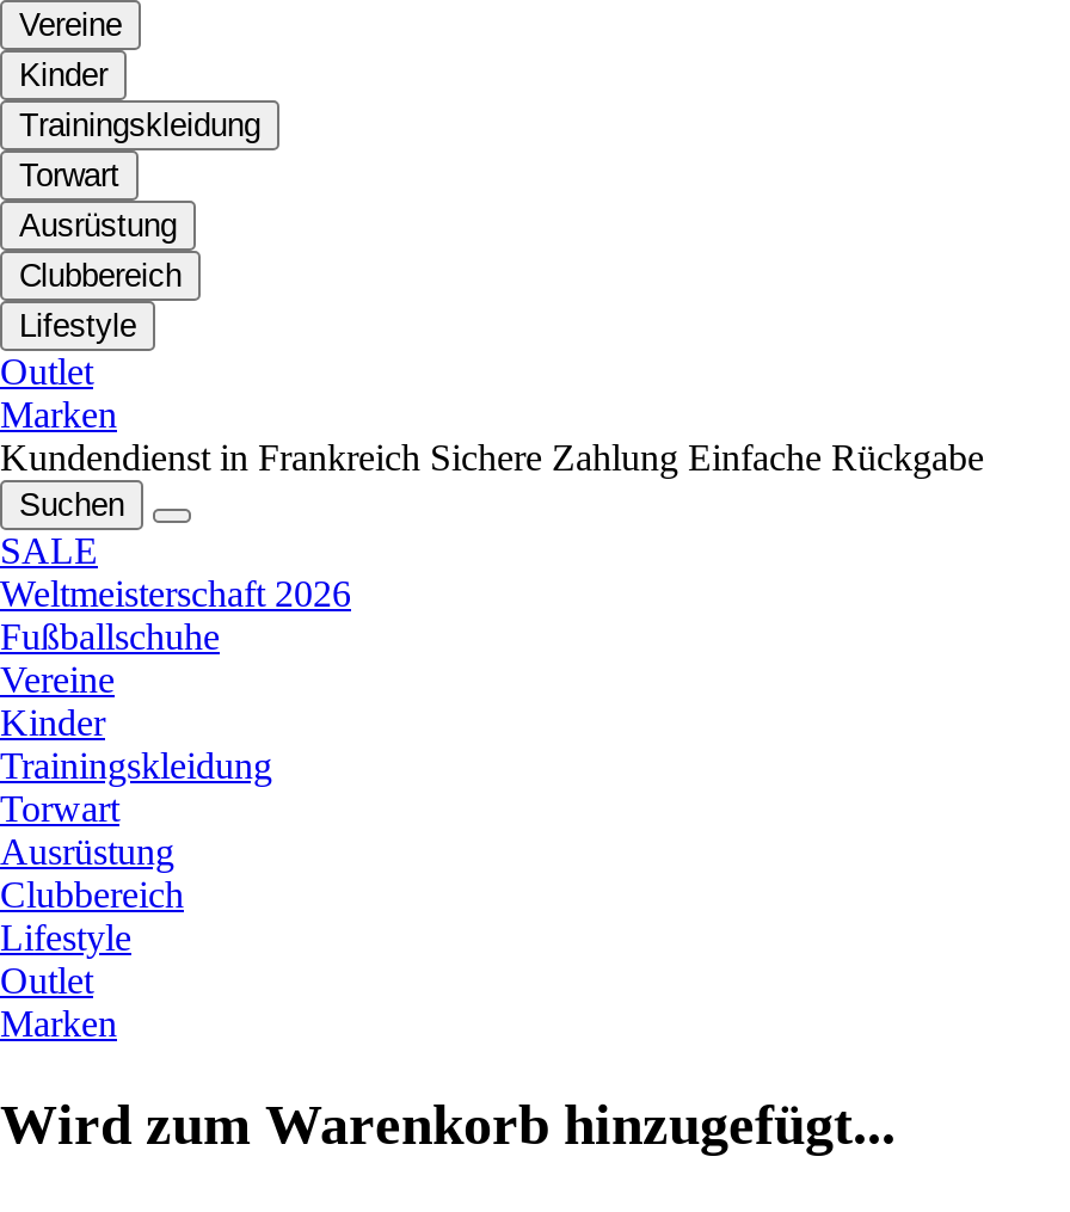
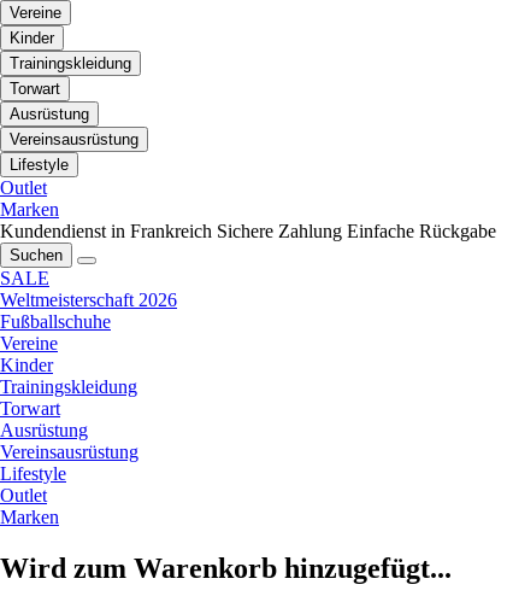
- Clubbereich
+ Vereinsausrüstung

- Clubbereich
+ Vereinsausrüstung
